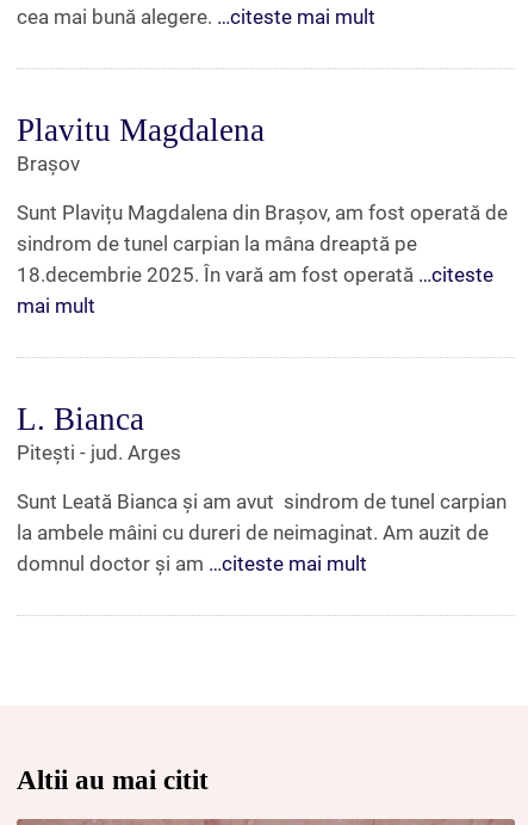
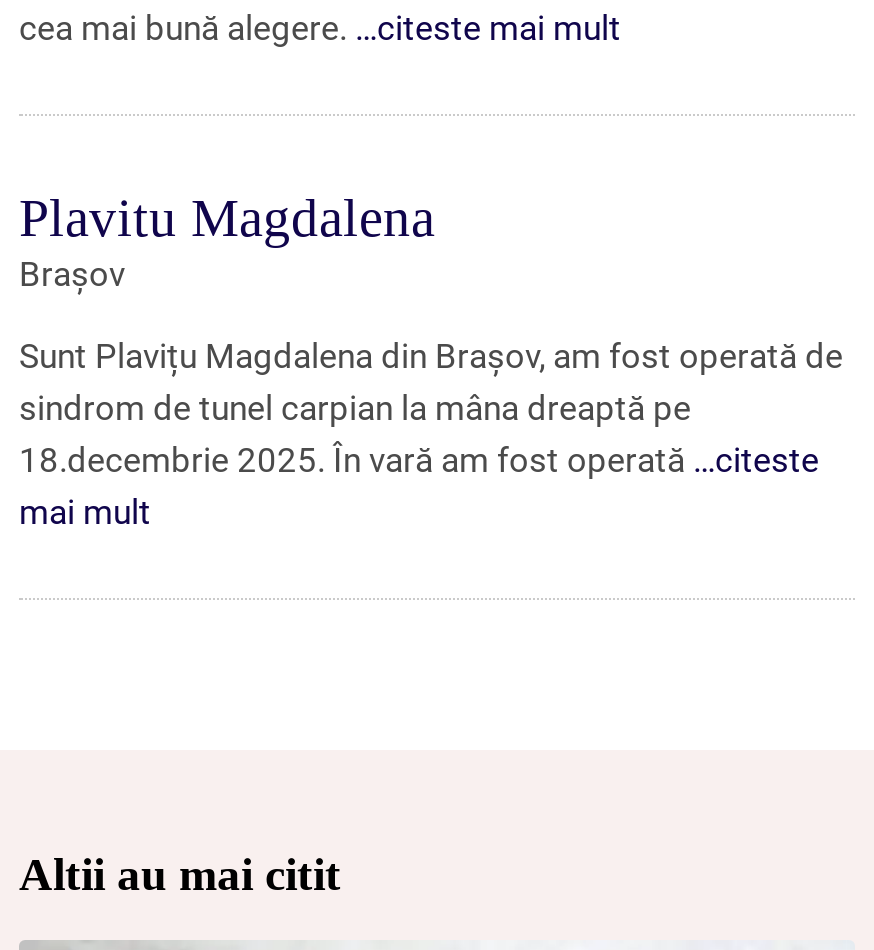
- L. Bianca
- Pitești - jud. Arges
- Sunt Leată Bianca și am avut sindrom de tunel carpian
- la ambele mâini cu dureri de neimaginat. Am auzit de
- domnul doctor și am …citeste mai mult
